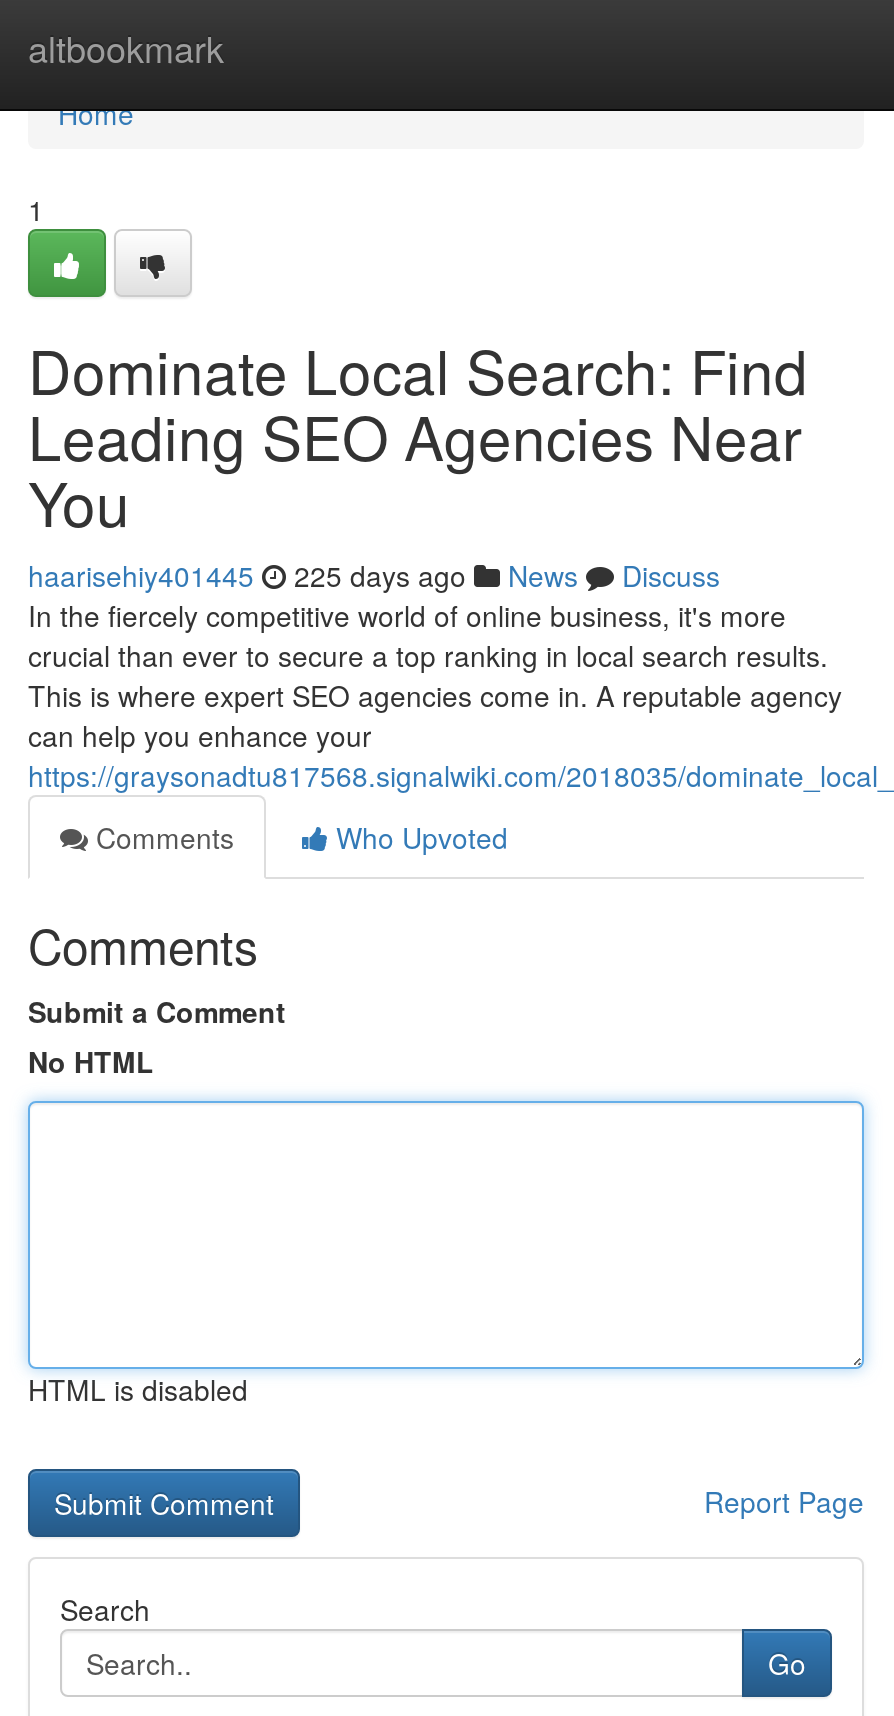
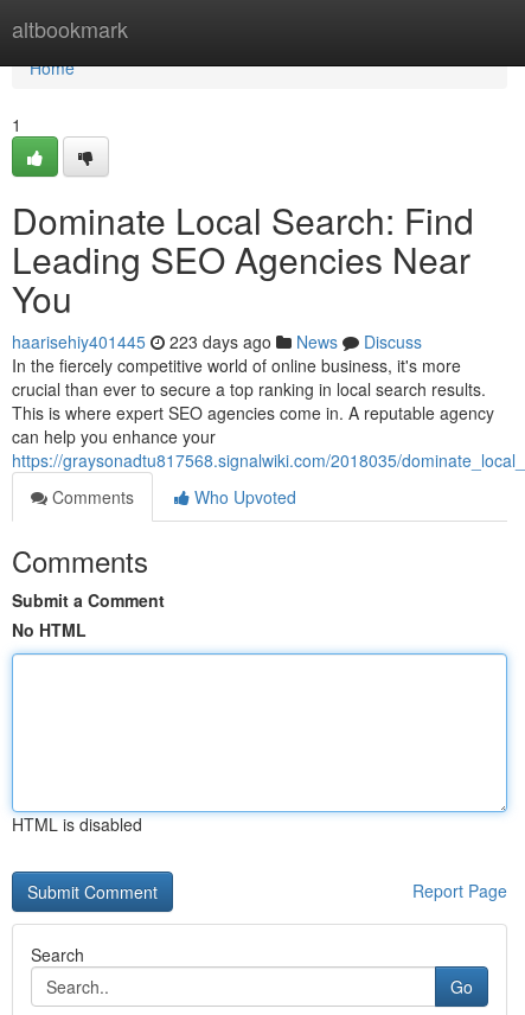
- haarisehiy401445 225 days ago News Discuss
+ haarisehiy401445 223 days ago News Discuss
